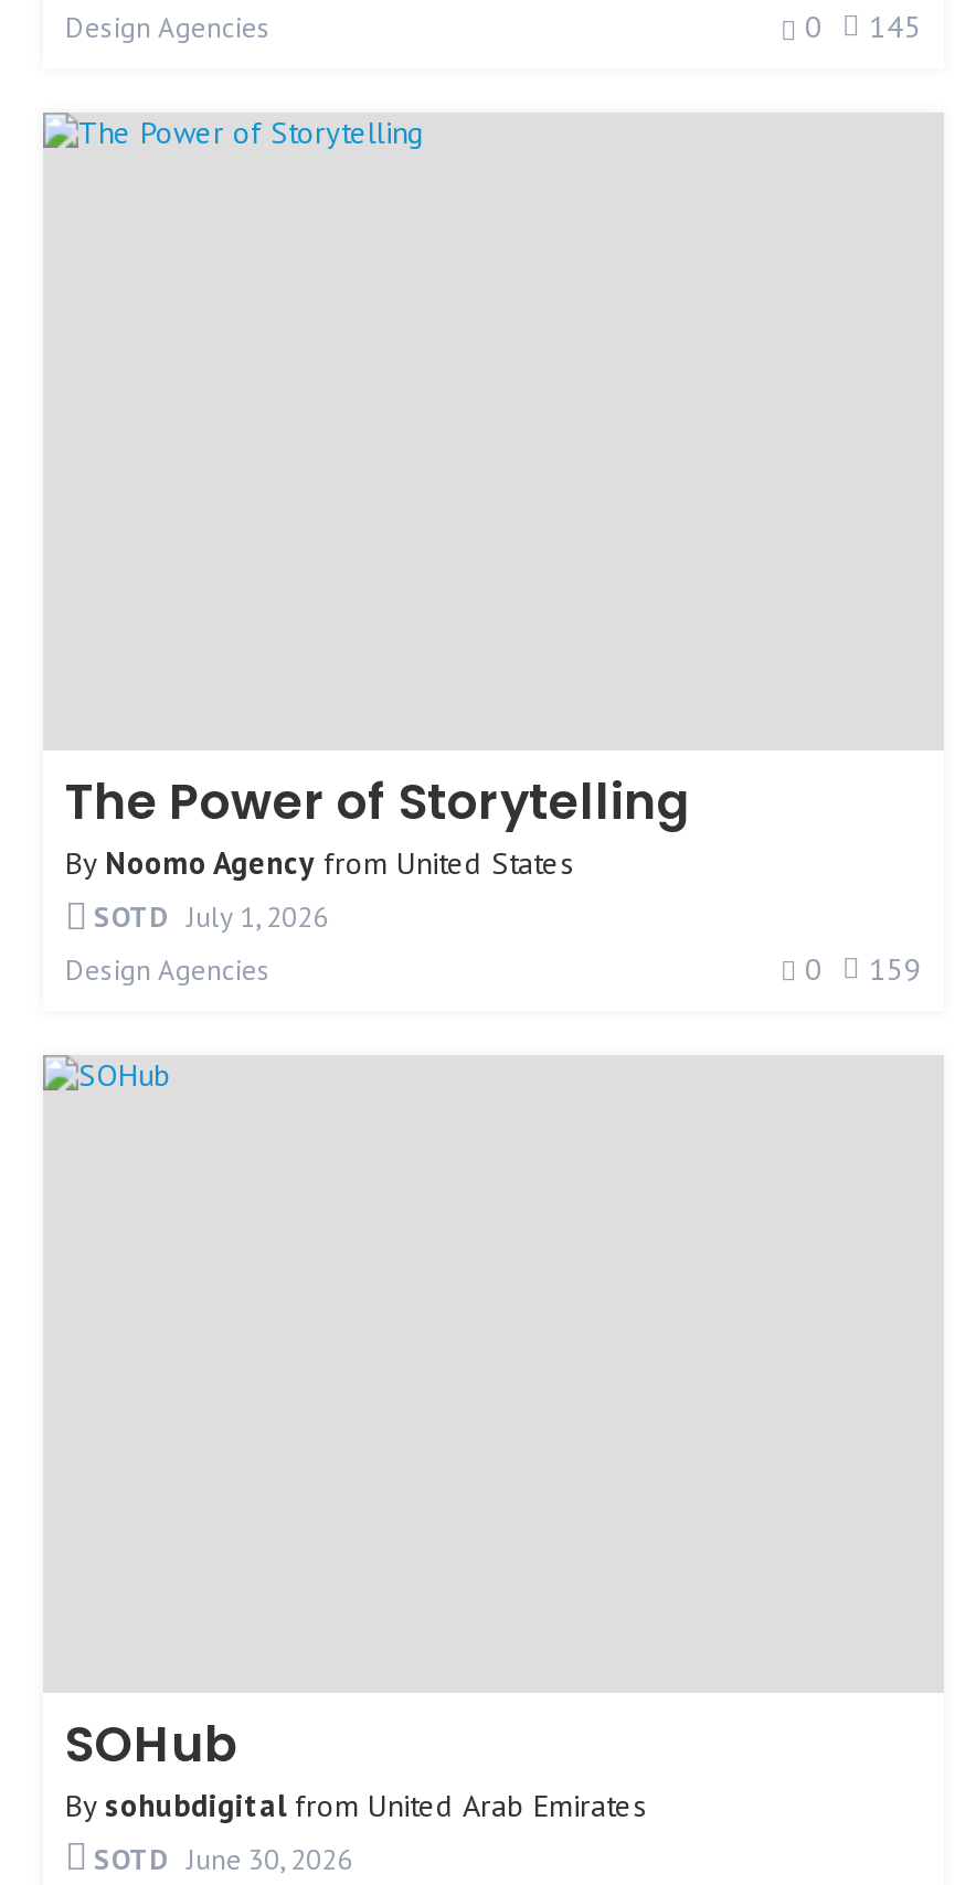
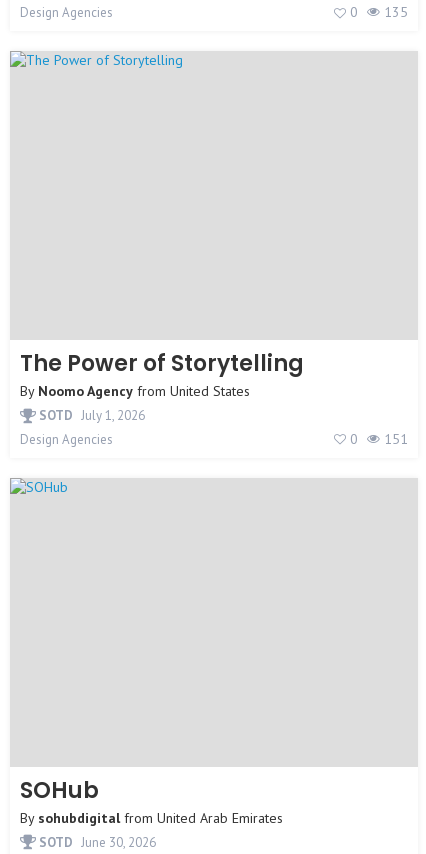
- 0 145
+ 0 135

- 0 159
+ 0 151
